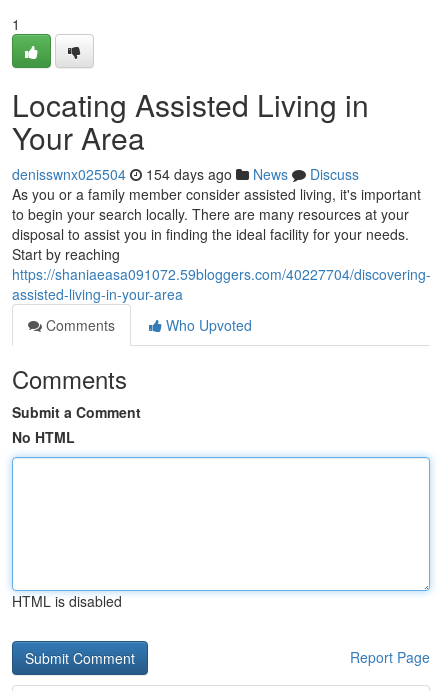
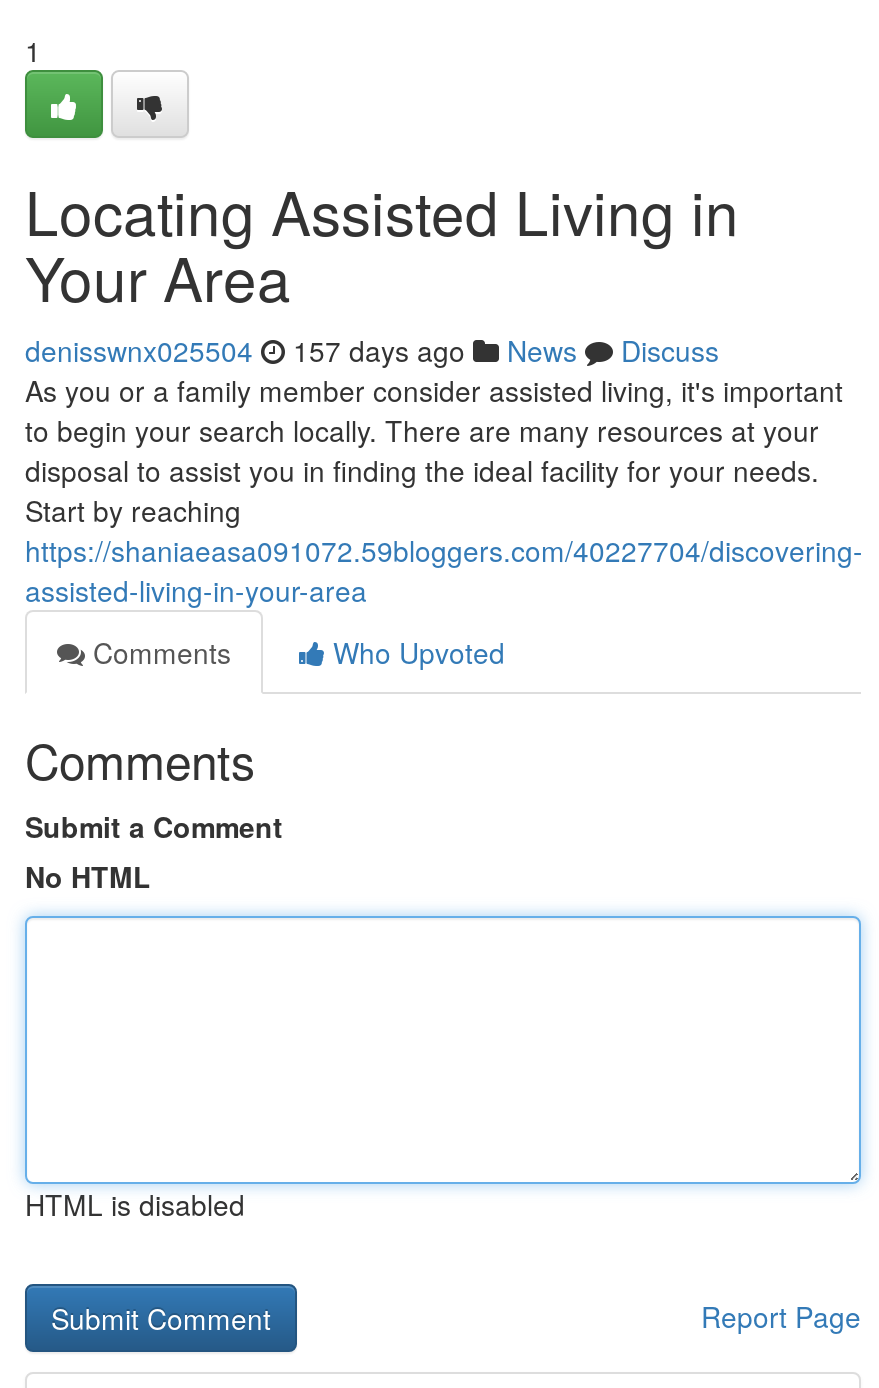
- denisswnx025504 154 days ago News Discuss
+ denisswnx025504 157 days ago News Discuss
